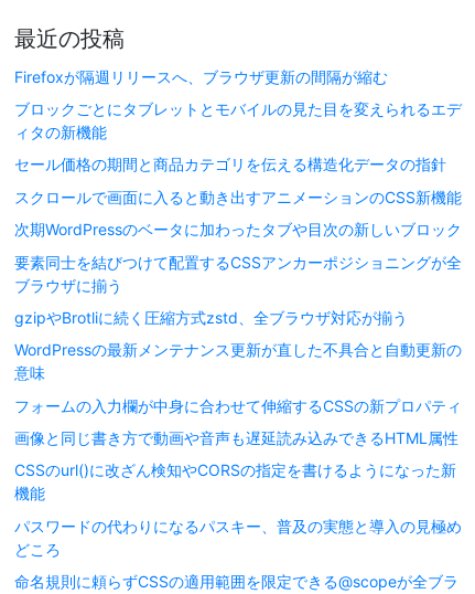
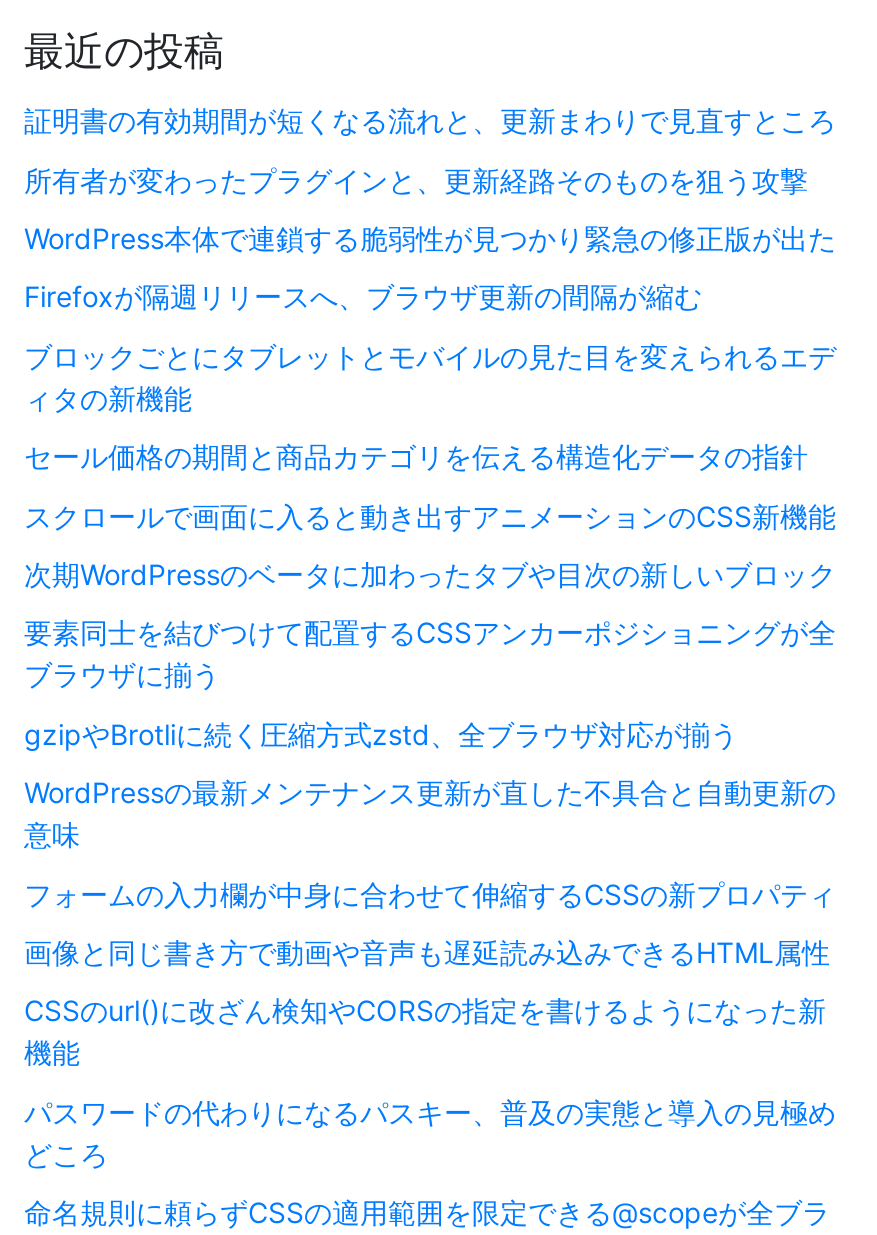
+ 証明書の有効期間が短くなる流れと、更新まわりで見直すところ
+ 所有者が変わったプラグインと、更新経路そのものを狙う攻撃
+ WordPress本体で連鎖する脆弱性が見つかり緊急の修正版が出た
